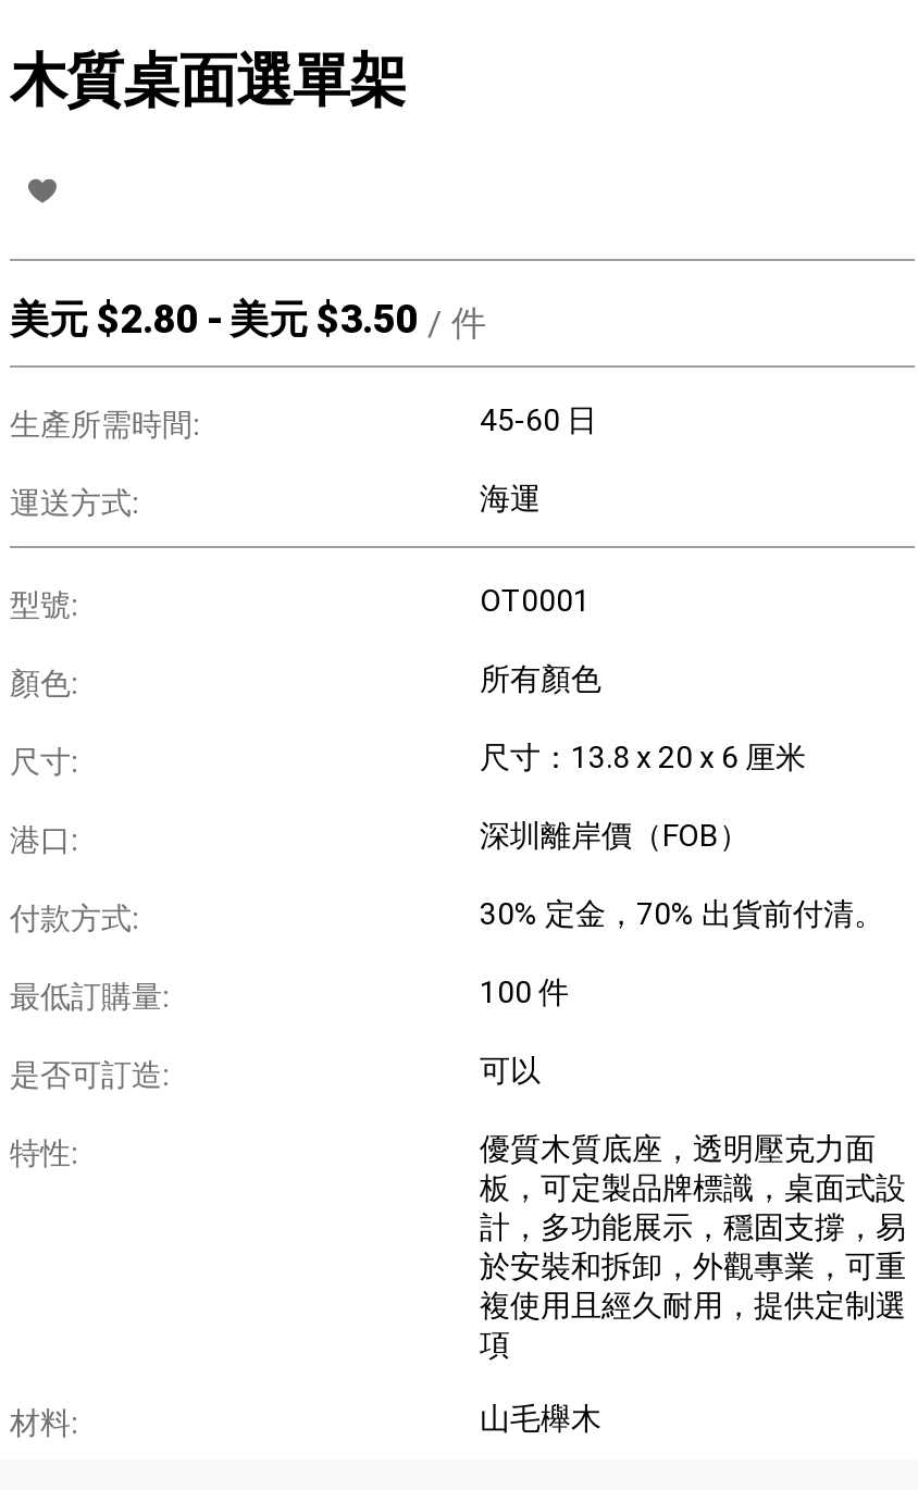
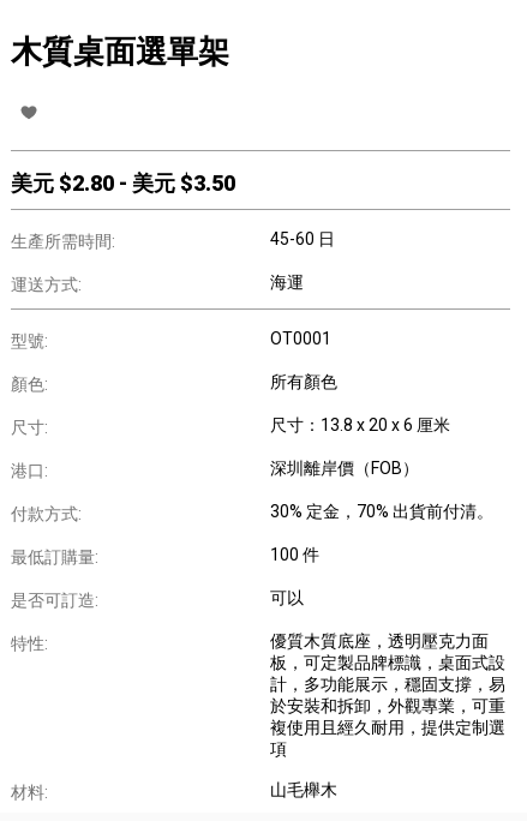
- 美元 $2.80 -美元 $3.50 / 件
+ 美元 $2.80 -美元 $3.50
